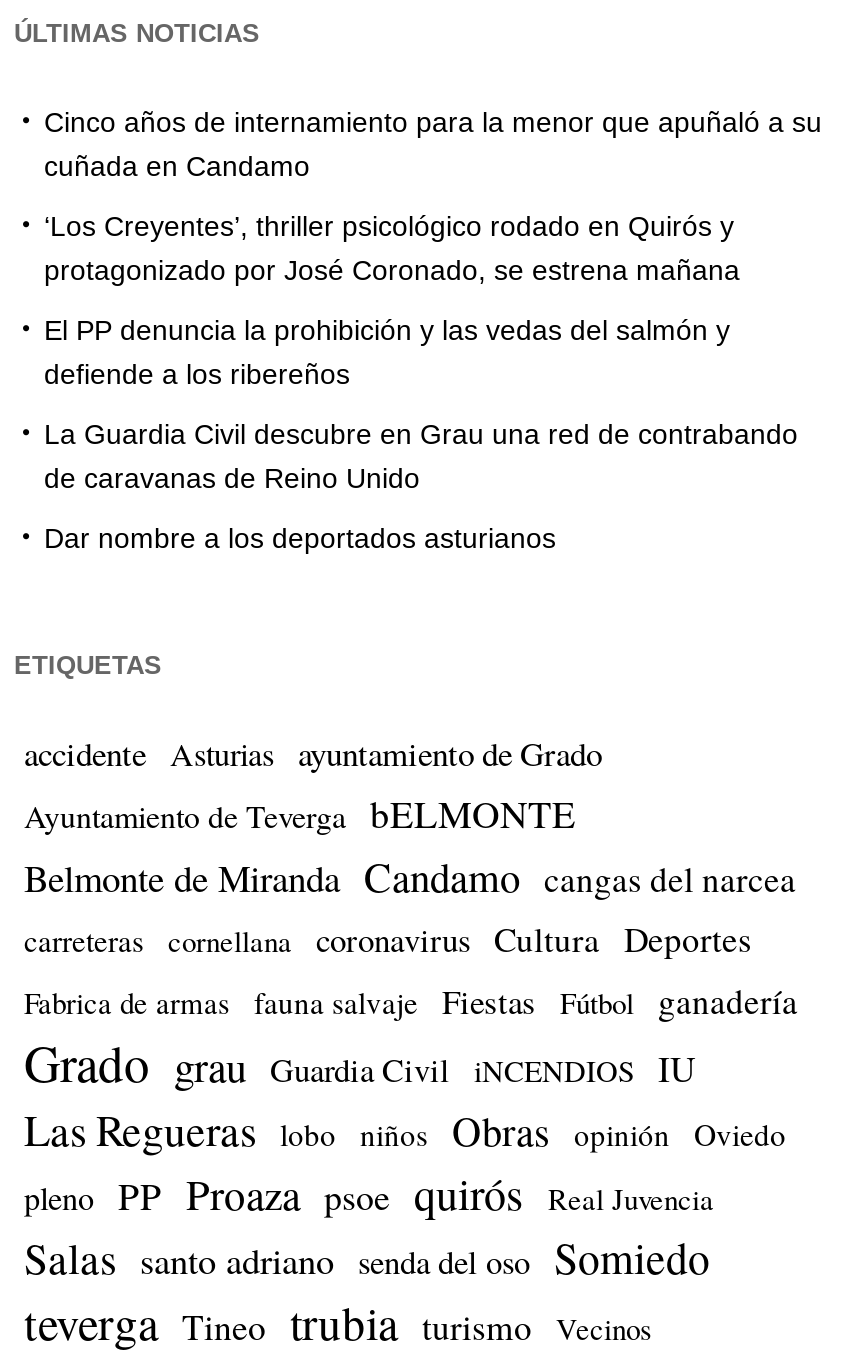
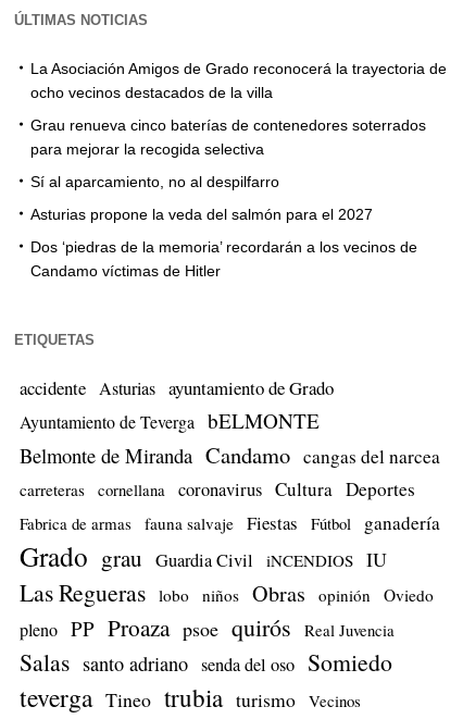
- Cinco años de internamiento para la menor que apuñaló a su
- cuñada en Candamo
+ La Asociación Amigos de Grado reconocerá la trayectoria de
+ ocho vecinos destacados de la villa

- ‘Los Creyentes’, thriller psicológico rodado en Quirós y
- protagonizado por José Coronado, se estrena mañana
+ Grau renueva cinco baterías de contenedores soterrados
+ para mejorar la recogida selectiva

- El PP denuncia la prohibición y las vedas del salmón y
- defiende a los ribereños
+ Sí al aparcamiento, no al despilfarro

- La Guardia Civil descubre en Grau una red de contrabando
- de caravanas de Reino Unido
+ Asturias propone la veda del salmón para el 2027

- Dar nombre a los deportados asturianos
+ Dos ‘piedras de la memoria’ recordarán a los vecinos de
+ Candamo víctimas de Hitler
